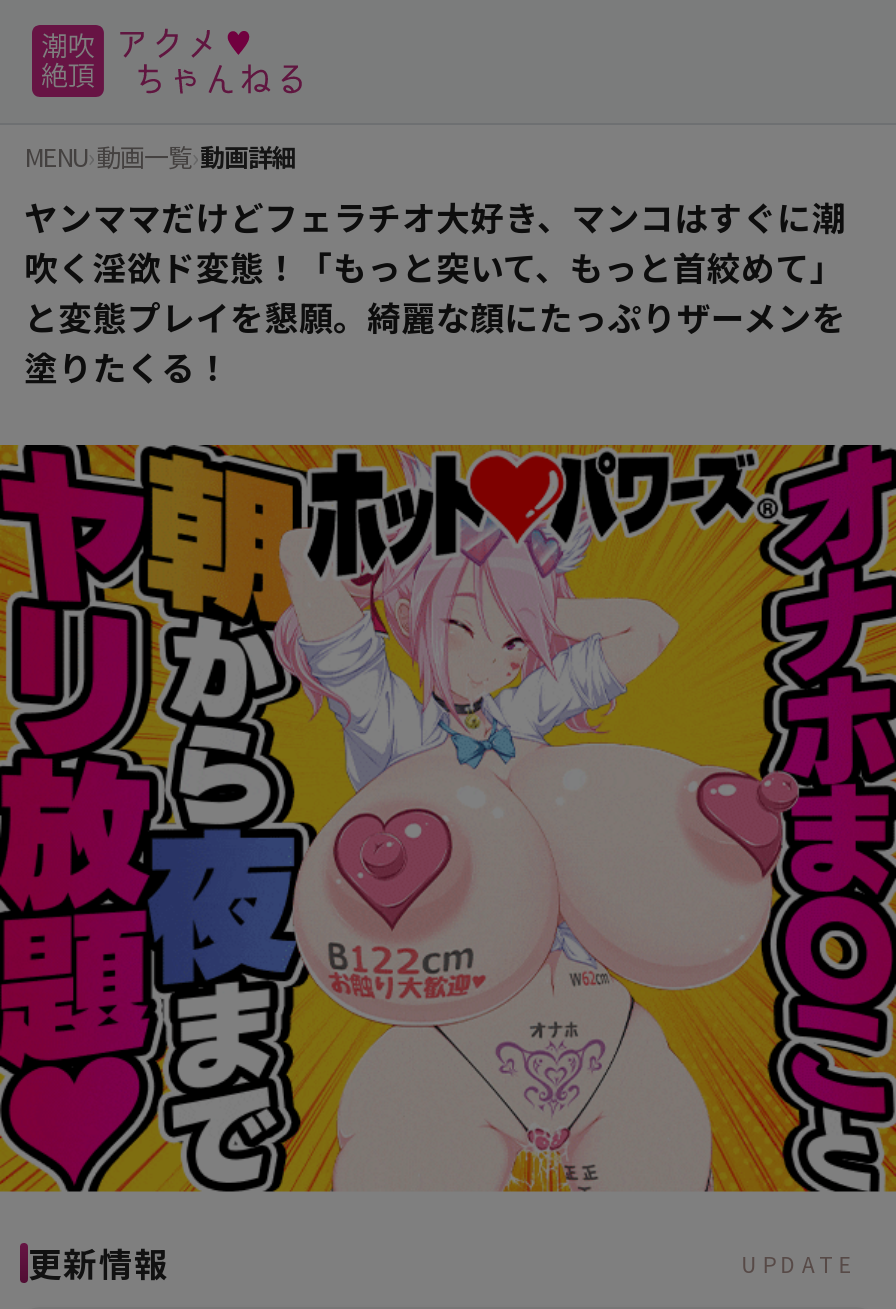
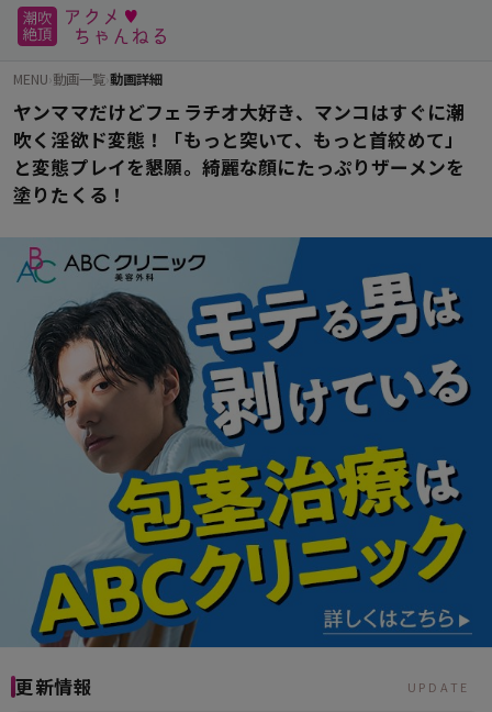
- [image]
+ [image]
